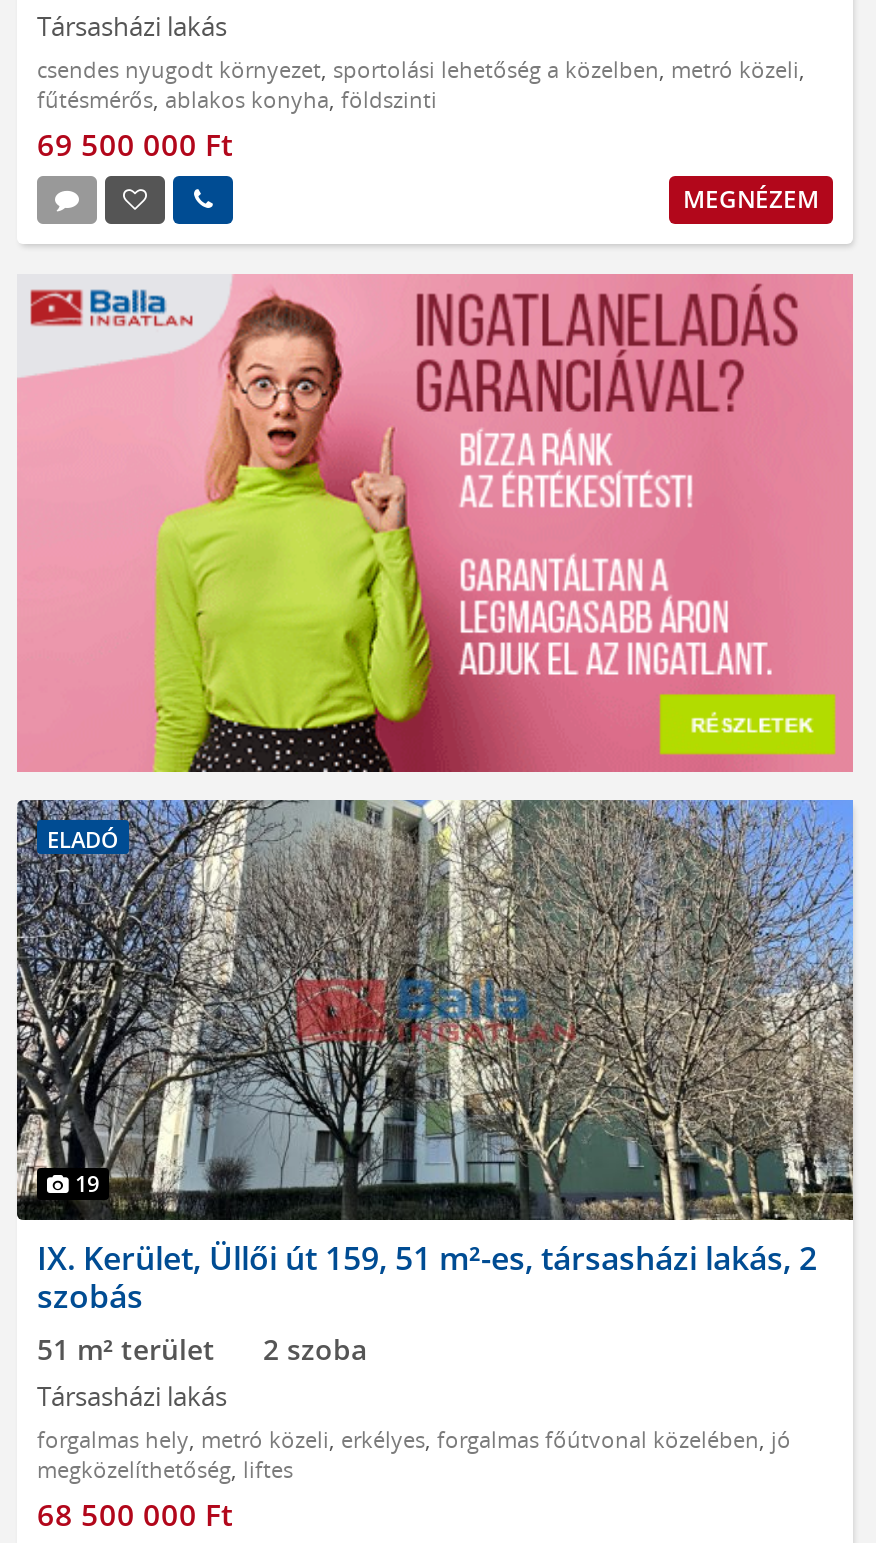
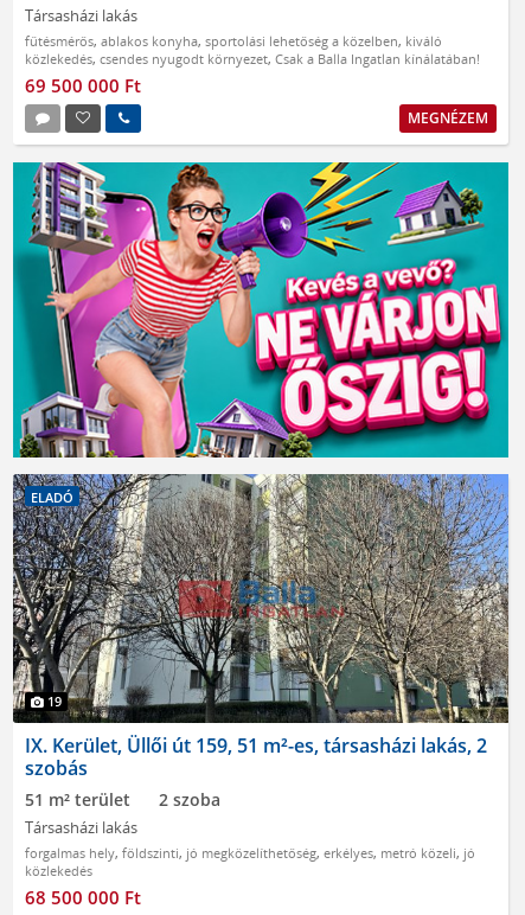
- csendes nyugodt környezet, sportolási lehetőség a közelben, metró közeli,
- fűtésmérős, ablakos konyha, földszinti
+ fűtésmérős, ablakos konyha, sportolási lehetőség a közelben, kiváló
+ közlekedés, csendes nyugodt környezet, Csak a Balla Ingatlan kínálatában!

- [image]
+ [image]

- forgalmas hely, metró közeli, erkélyes, forgalmas főútvonal közelében, jó
- megközelíthetőség, liftes
+ forgalmas hely, földszinti, jó megközelíthetőség, erkélyes, metró közeli, jó
+ közlekedés
